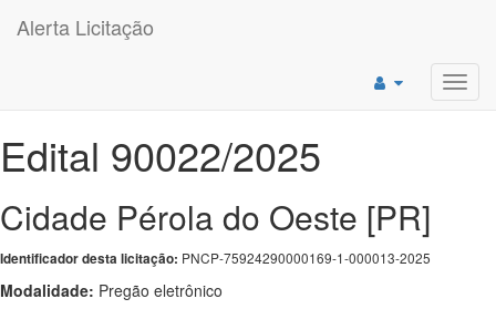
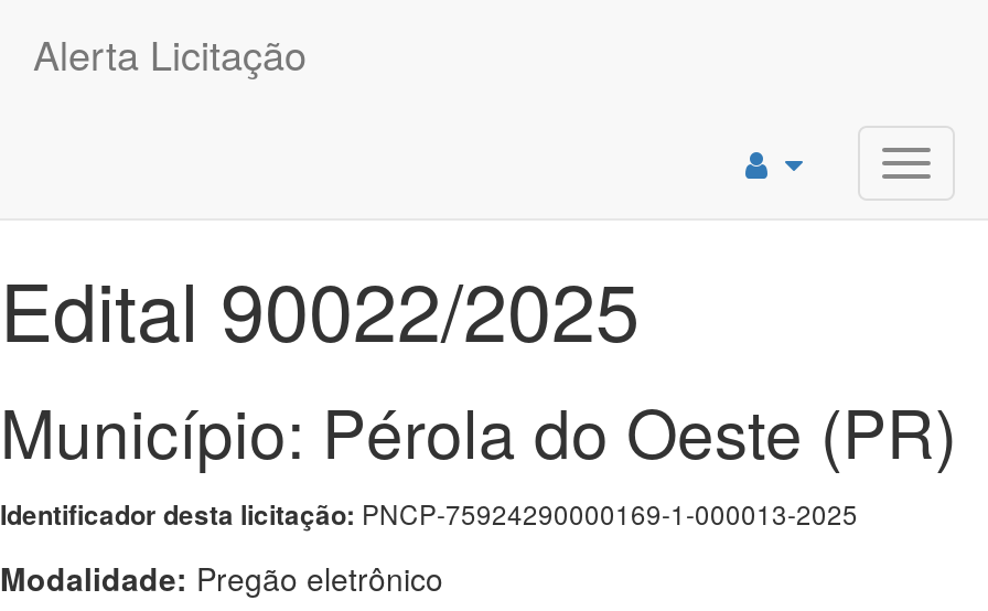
- Cidade Pérola do Oeste [PR]
+ Município: Pérola do Oeste (PR)
